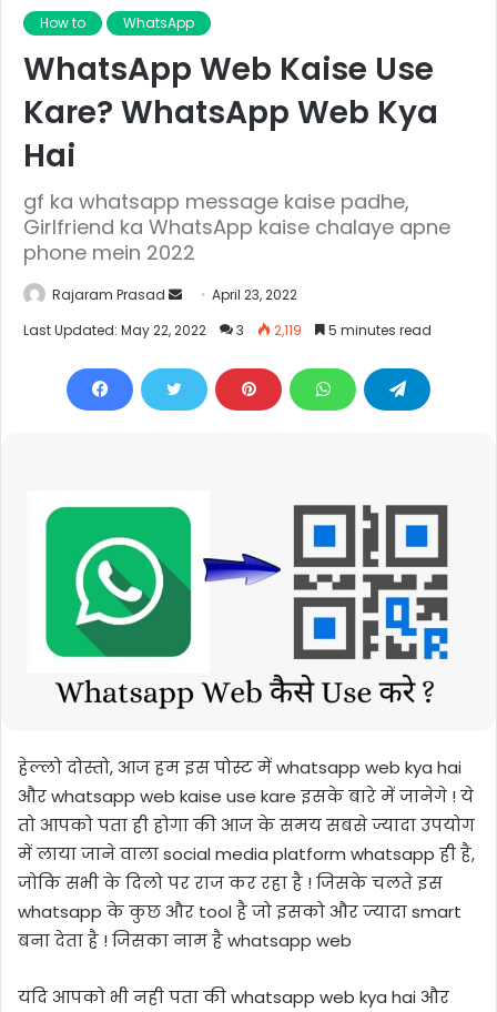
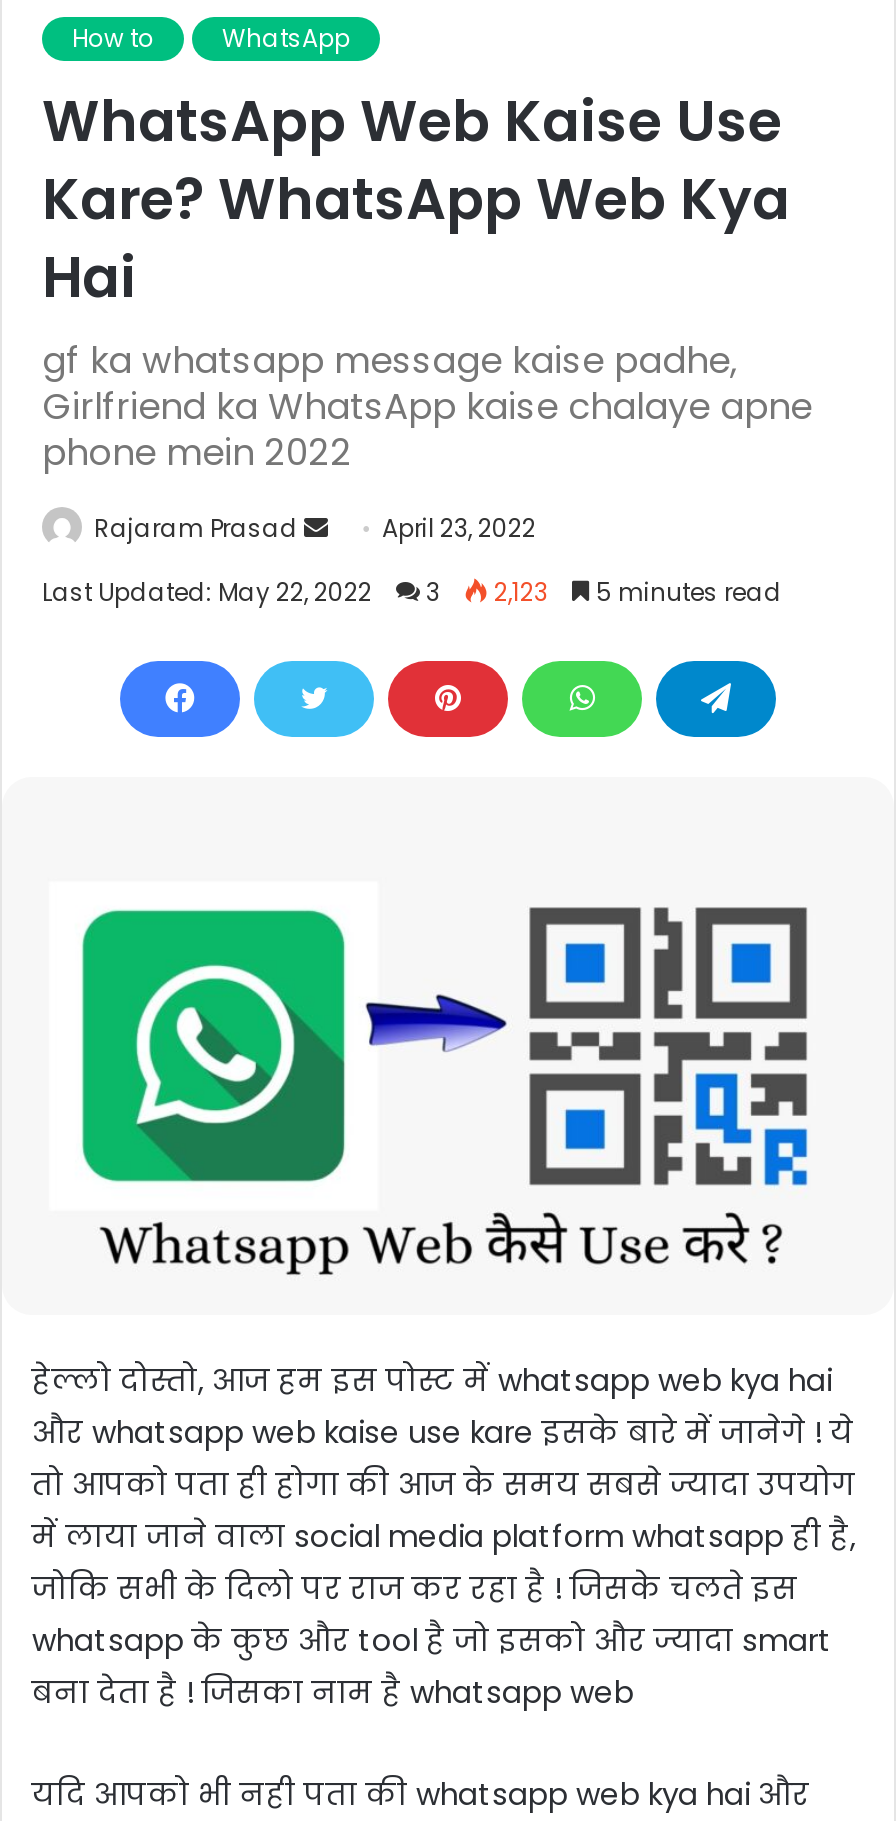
- Last Updated: May 22, 2022 3 2,119 5 minutes read
+ Last Updated: May 22, 2022 3 2,123 5 minutes read
